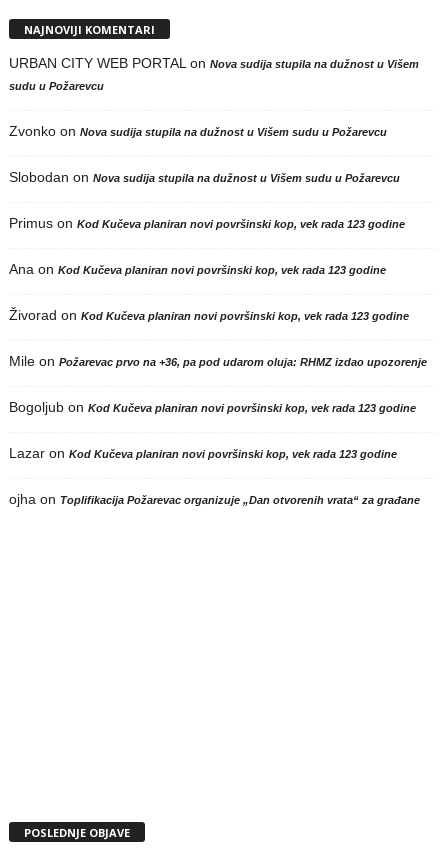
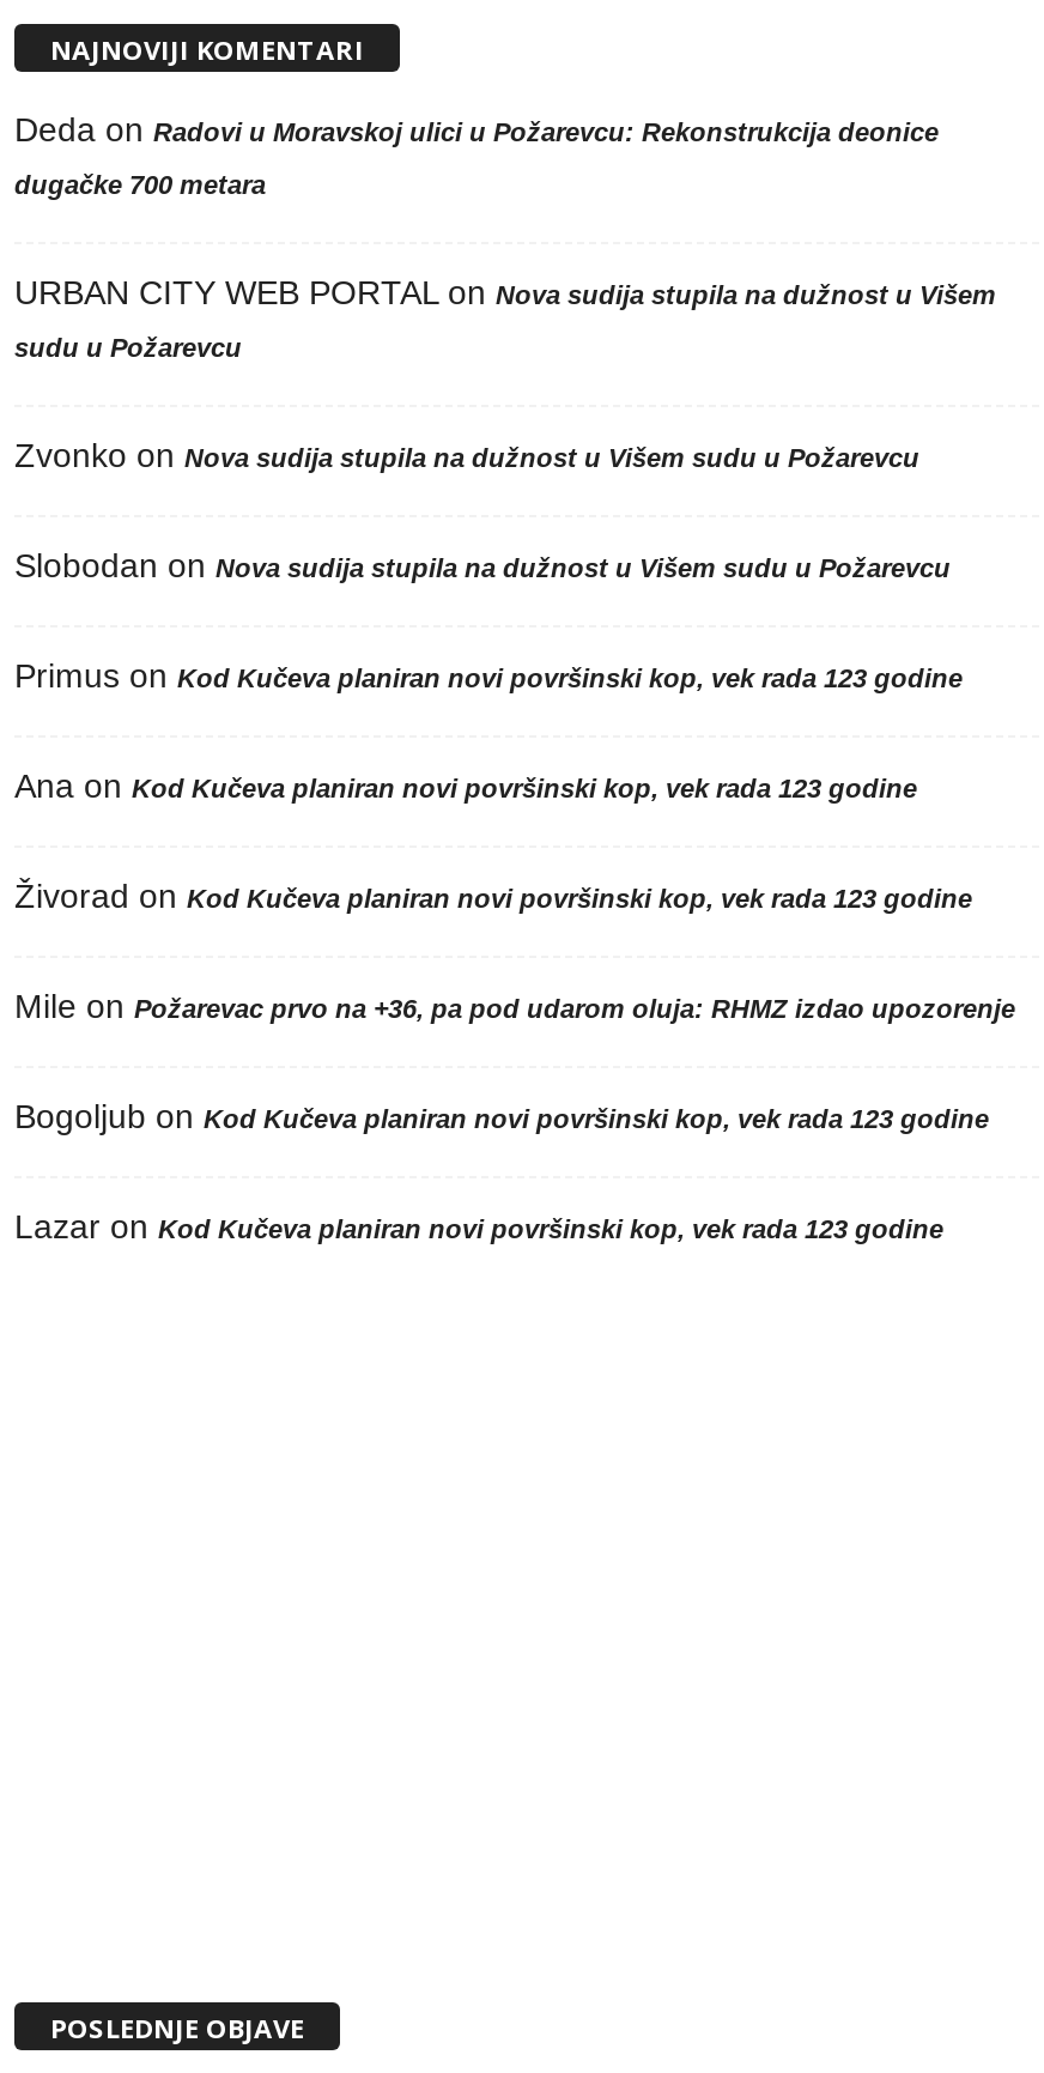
+ Deda on Radovi u Moravskoj ulici u Požarevcu: Rekonstrukcija deonice
+ dugačke 700 metara

moved down: URBAN CITY WEB PORTAL on Nova sudija stupila na dužnost u Višem | sudu u Požarevcu | Zvonko on Nova sudija stupila na dužnost u Višem sudu u Požarevcu | ... | Bogoljub on Kod Kučeva planiran novi površinski kop, vek rada 123 godine | Lazar on Kod Kučeva planiran novi površinski kop, vek rada 123 godine

- ojha on Toplifikacija Požarevac organizuje „Dan otvorenih vrata“ za građane
